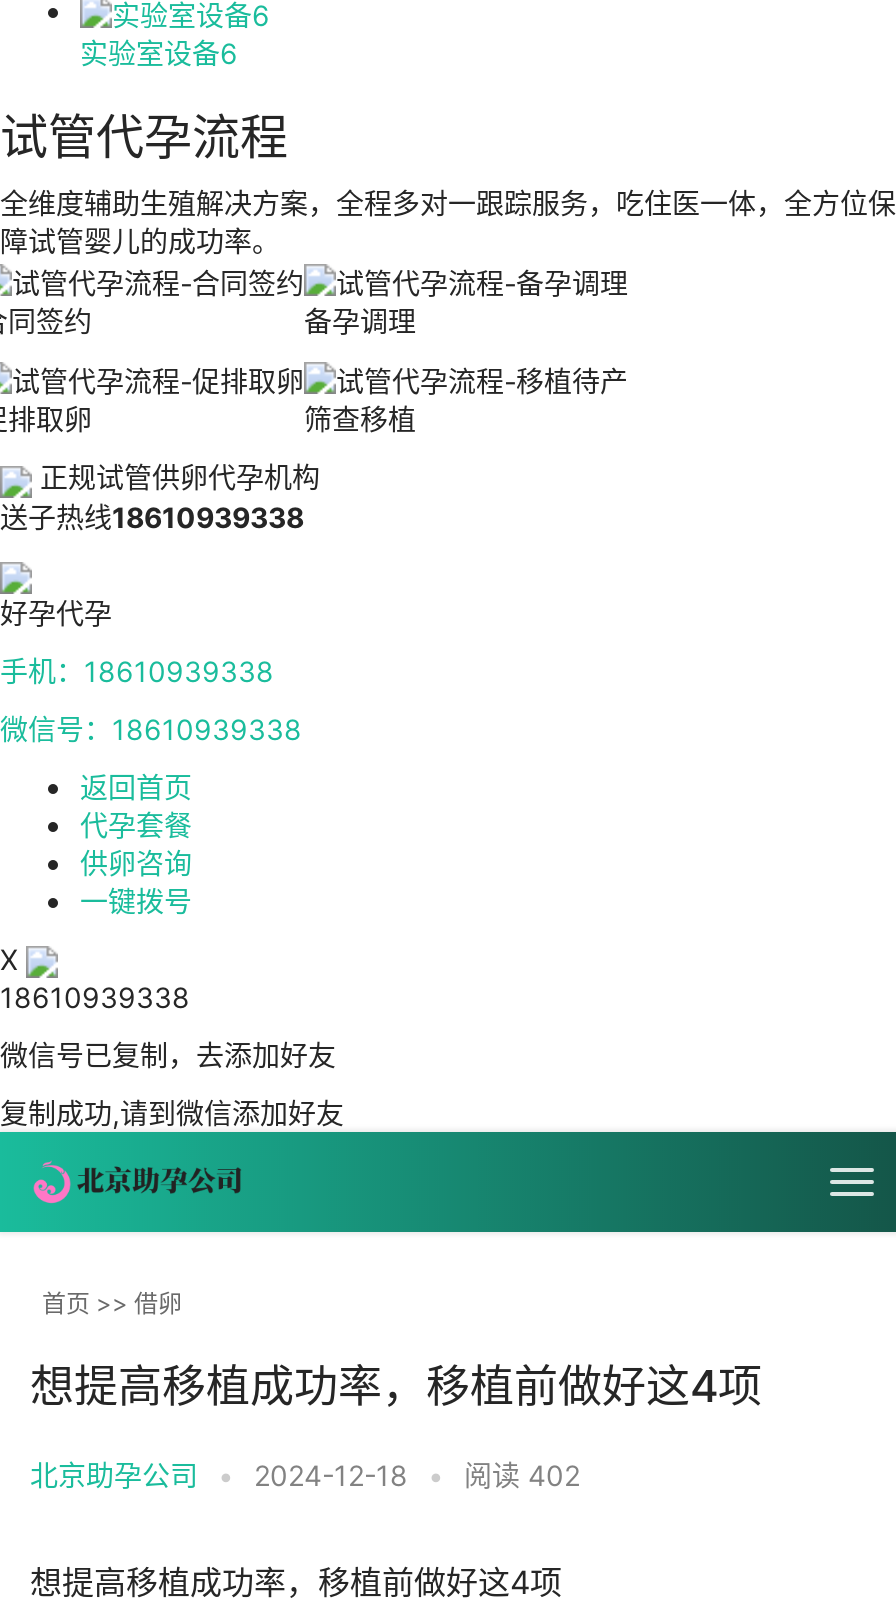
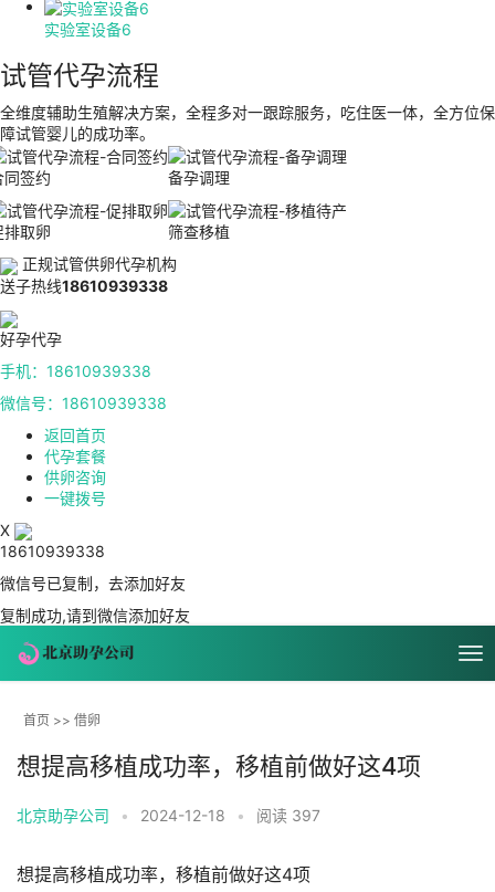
- 北京助孕公司 • 2024-12-18 • 阅读 402
+ 北京助孕公司 • 2024-12-18 • 阅读 397
